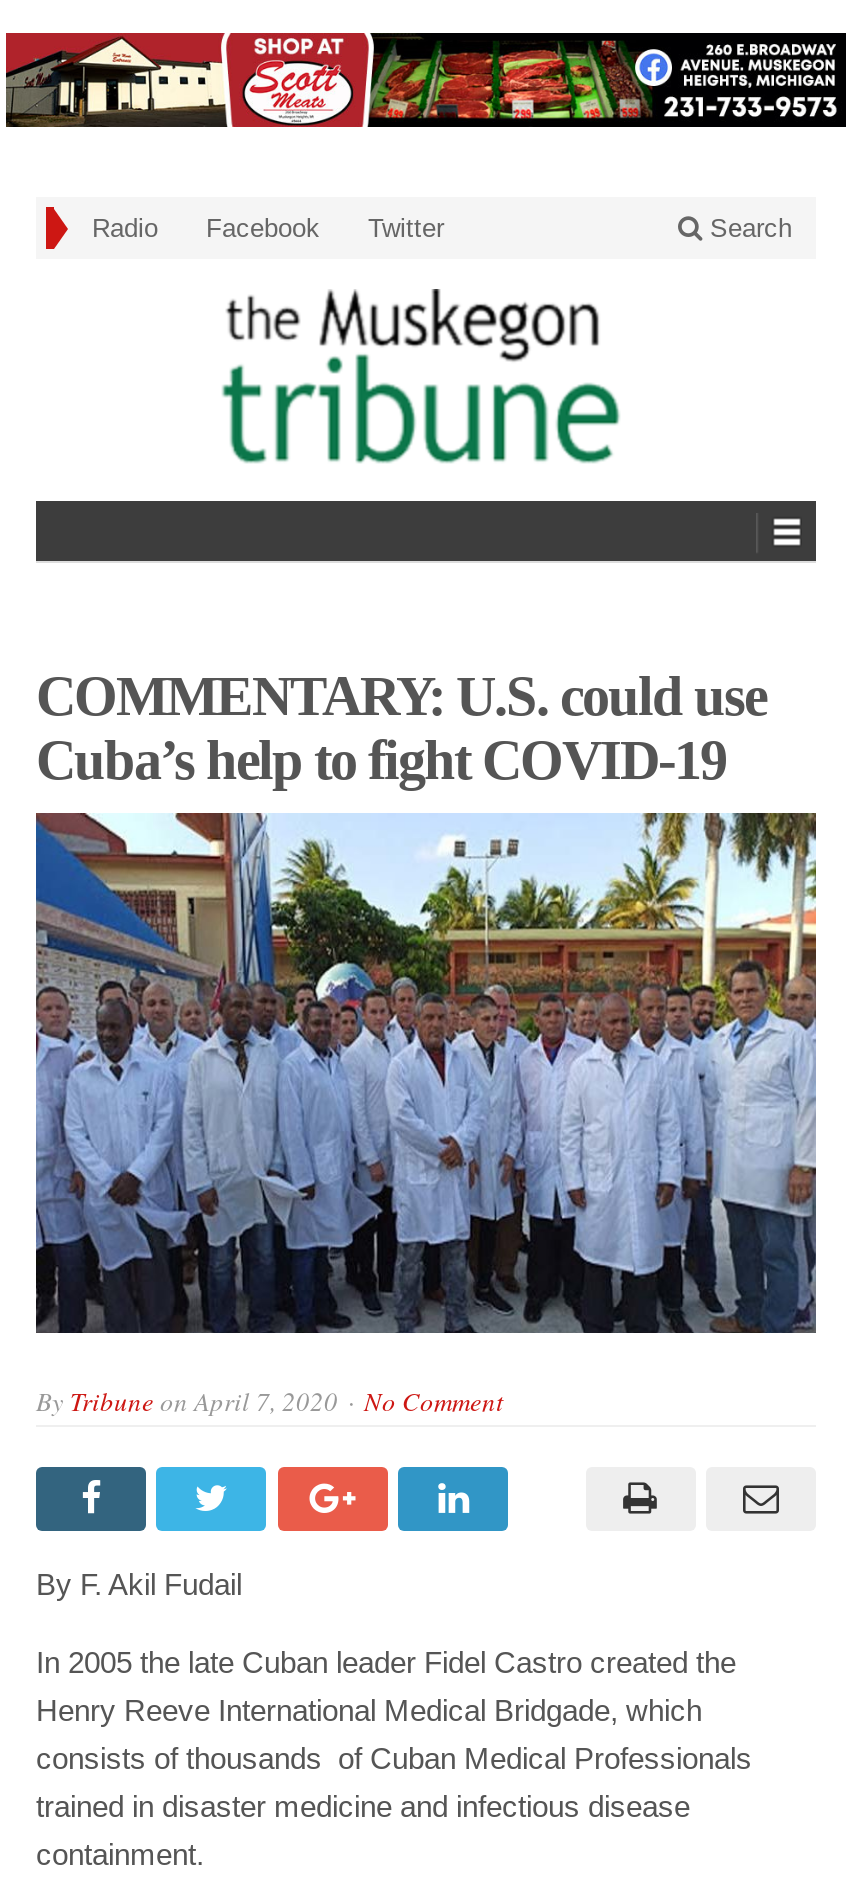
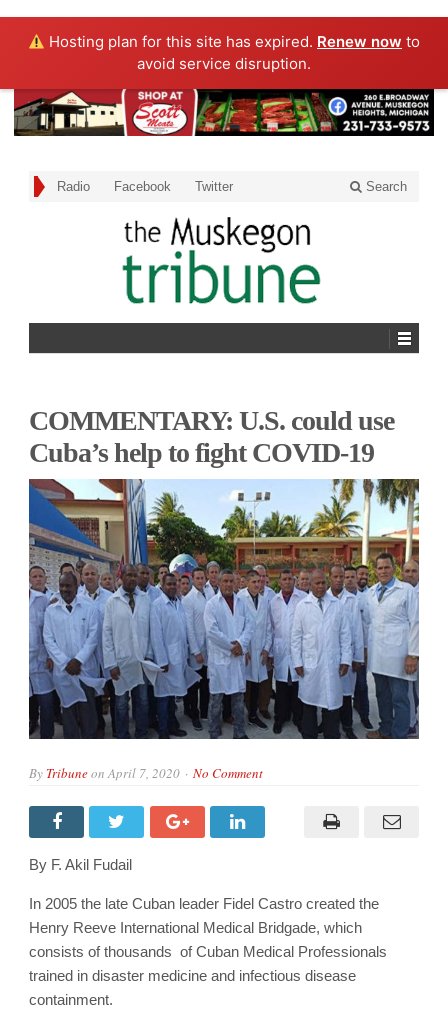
+ [image]
+ Hosting plan for this site has expired. Renew now to
+ avoid service disruption.
